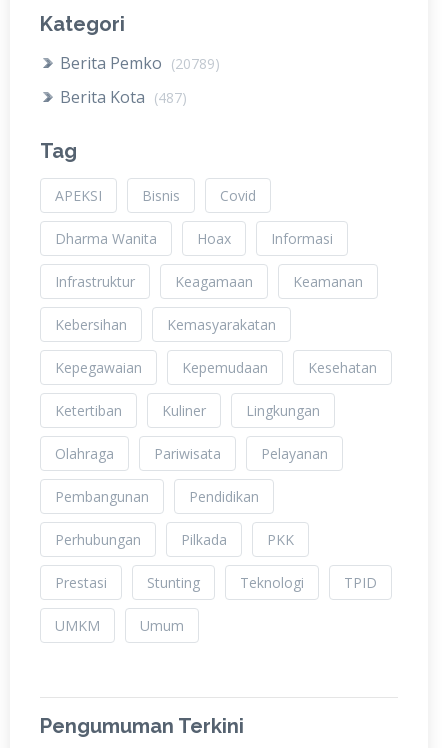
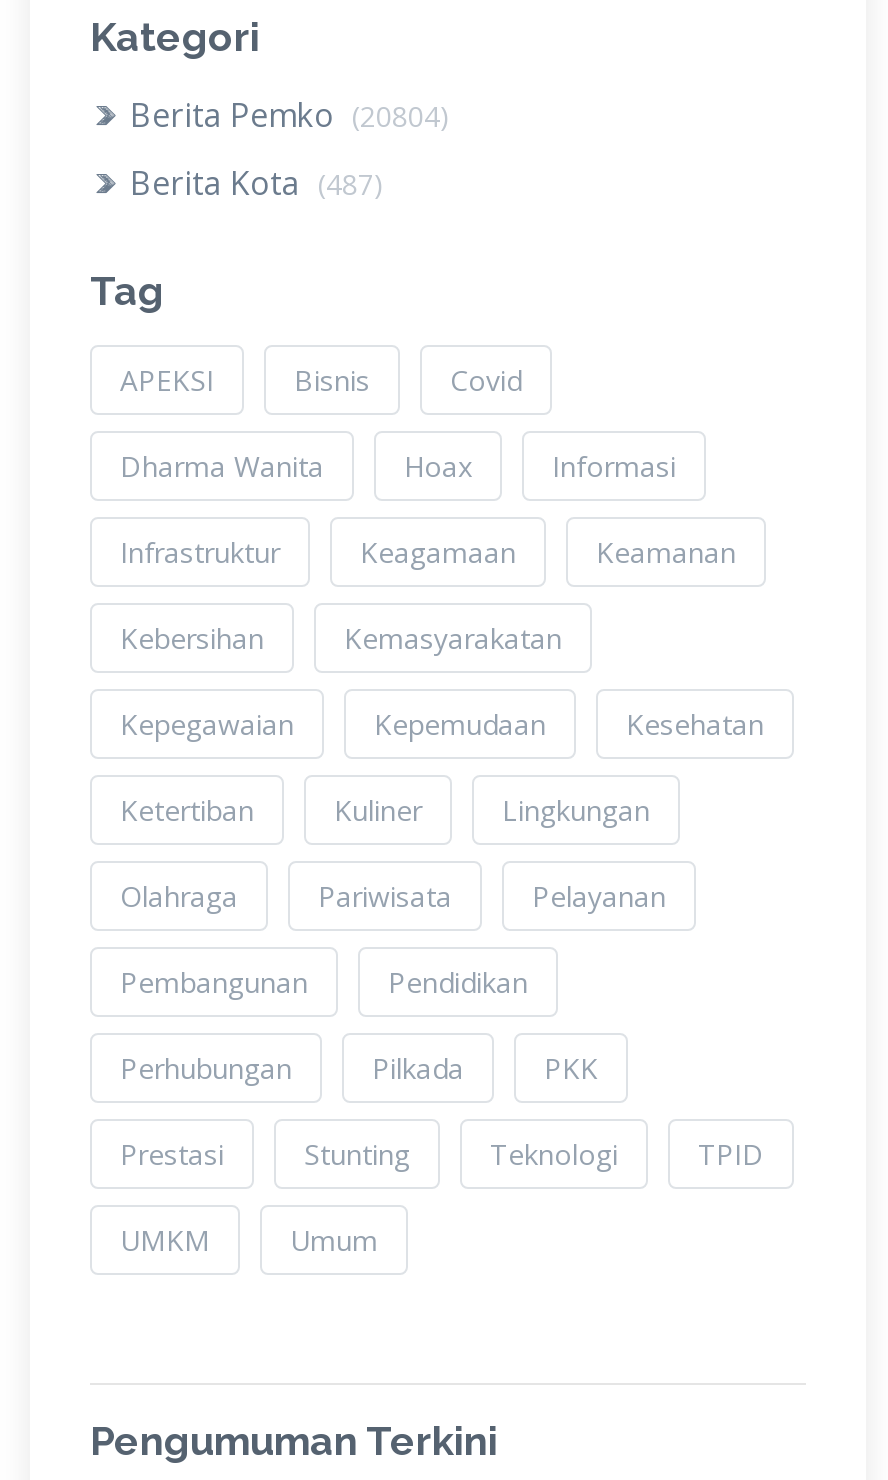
- Berita Pemko (20789)
+ Berita Pemko (20804)
